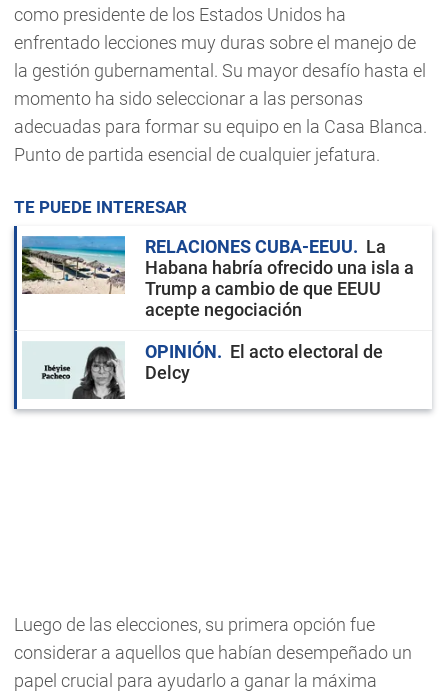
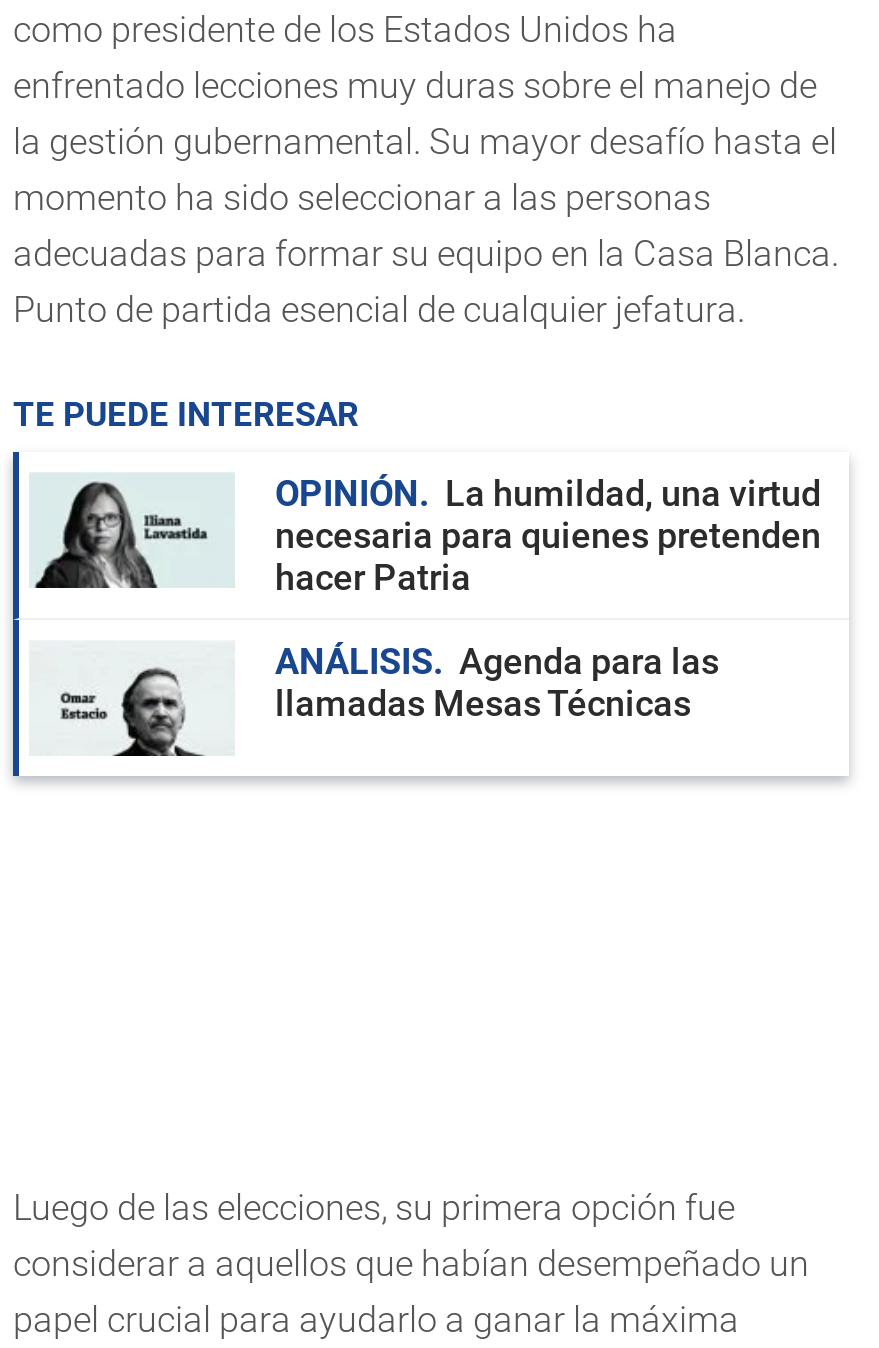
- [image]
+ [image]

- RELACIONES CUBA-EEUU
- La
- Habana habría ofrecido una isla a
- Trump a cambio de que EEUU
- acepte negociación

- [image]
- El acto electoral de
- Delcy
+ [image]
+ La humildad, una virtud
+ necesaria para quienes pretenden
+ hacer Patria
+ ANÁLISIS
+ Agenda para las
+ llamadas Mesas Técnicas

moved up: OPINIÓN
